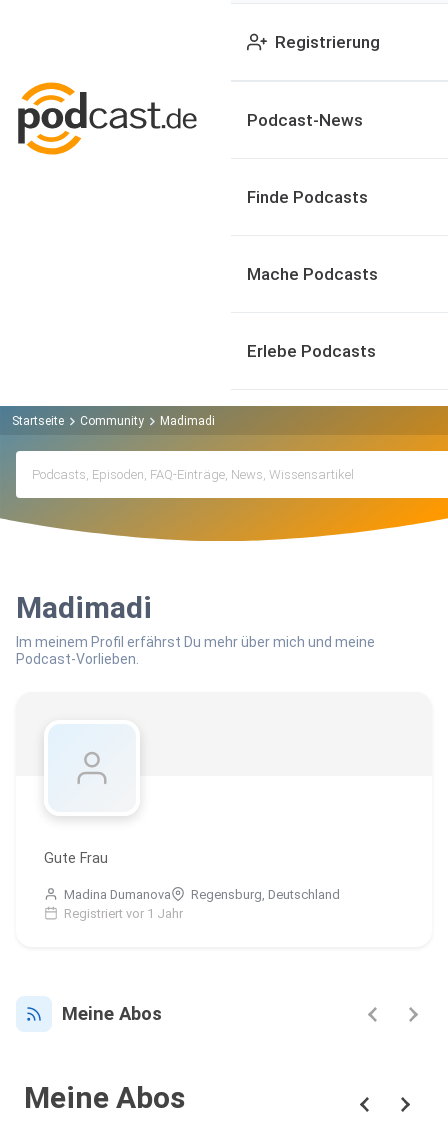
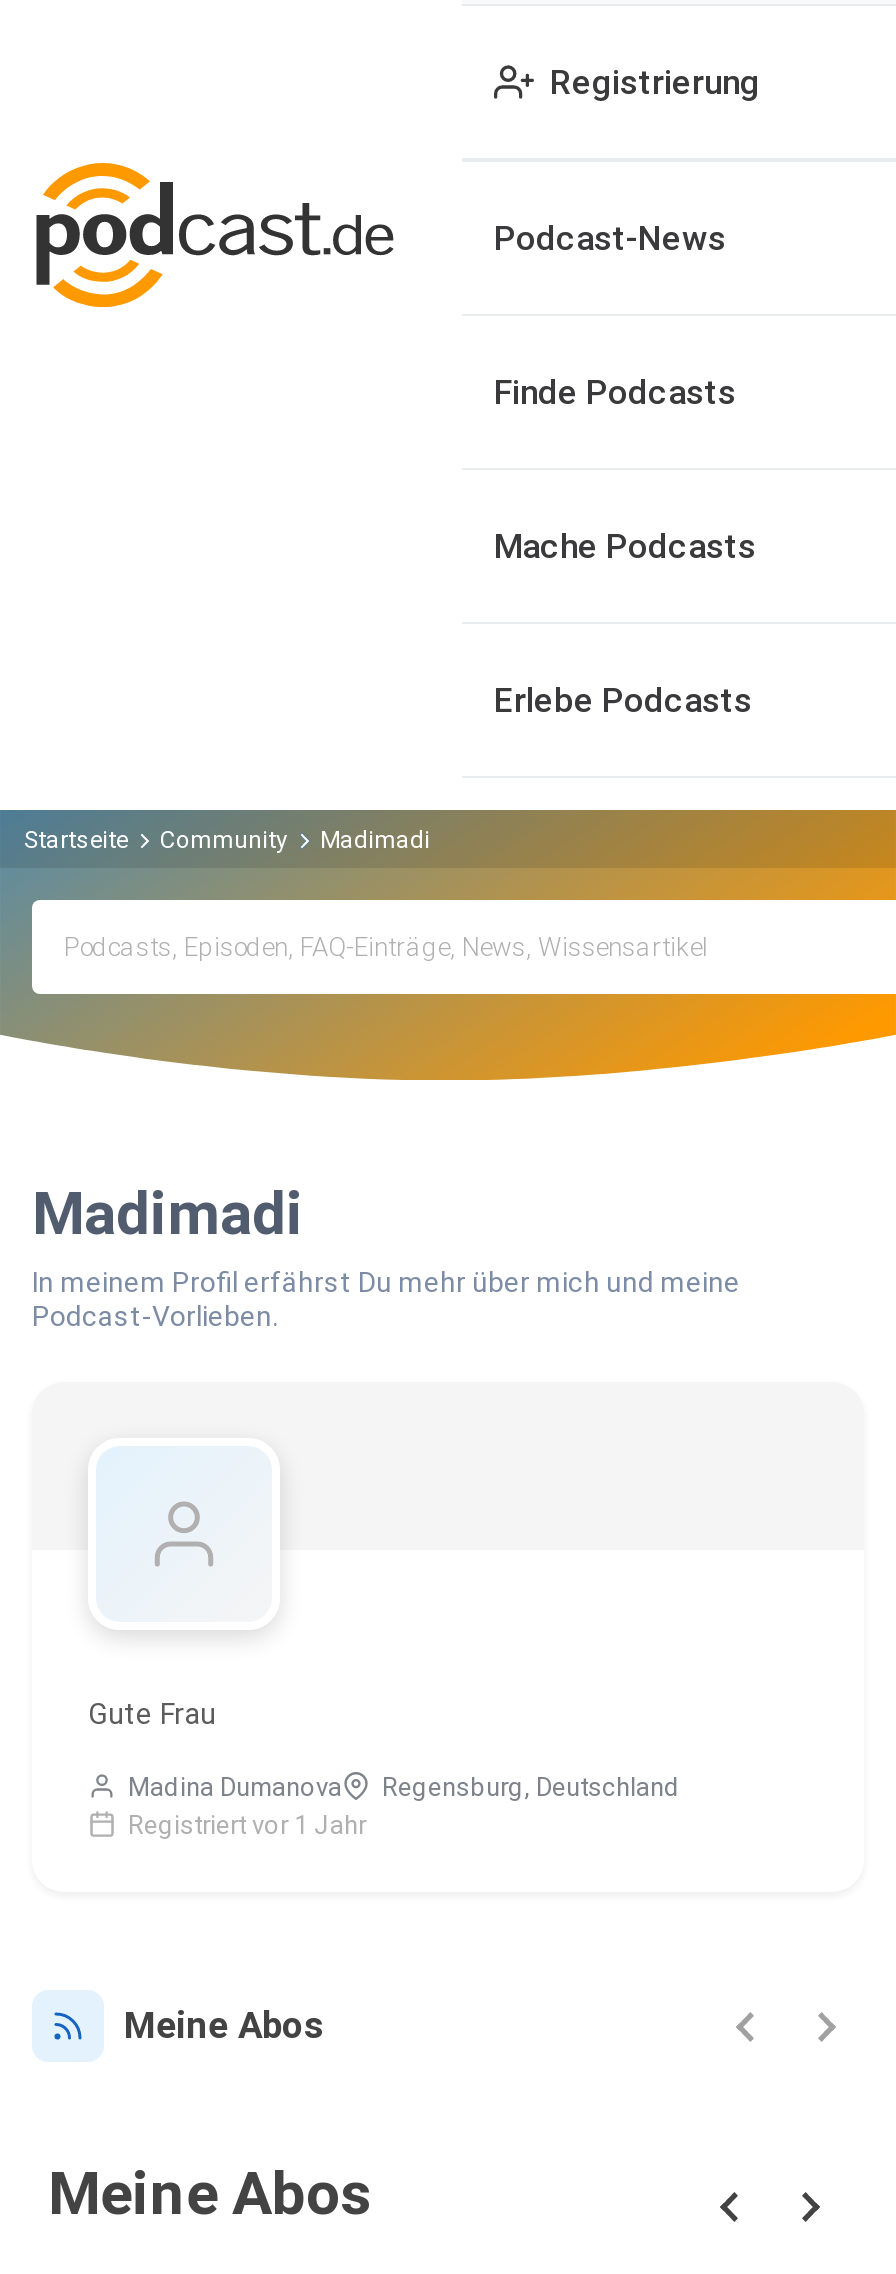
- Im meinem Profil erfährst Du mehr über mich und meine
+ In meinem Profil erfährst Du mehr über mich und meine
